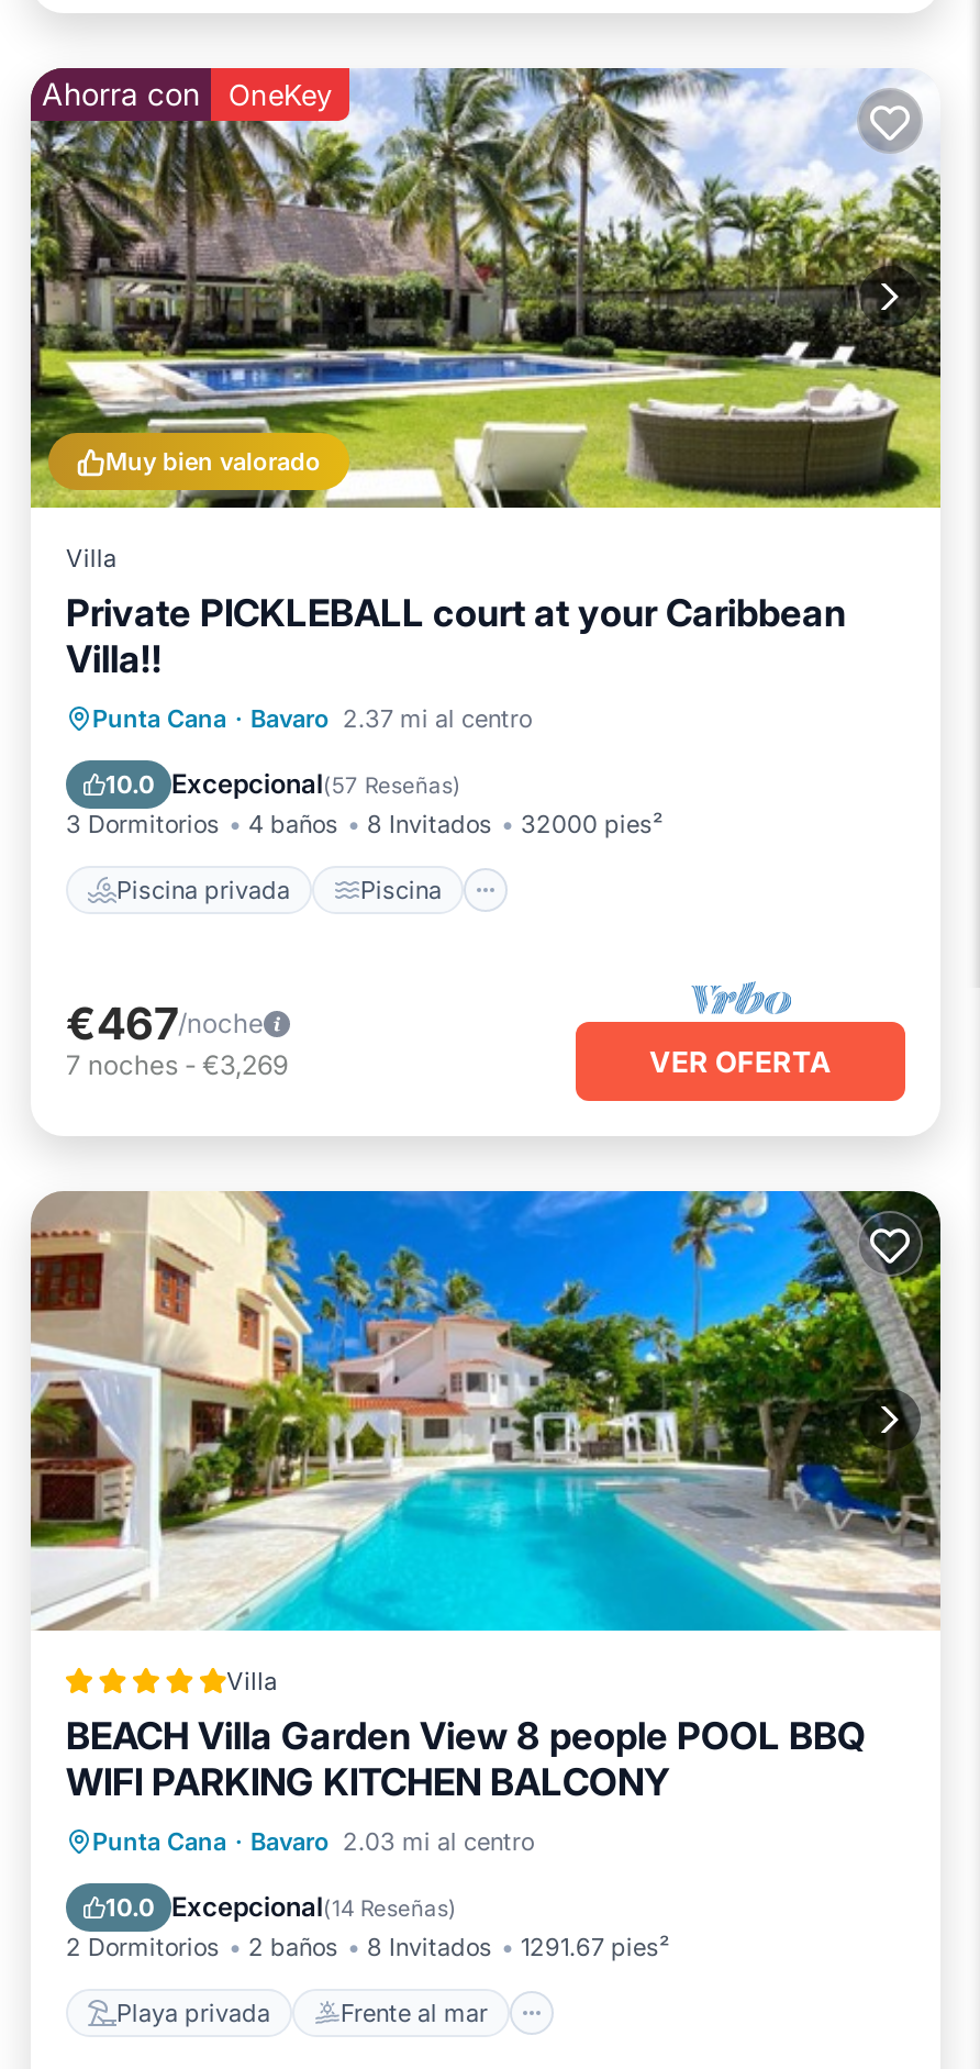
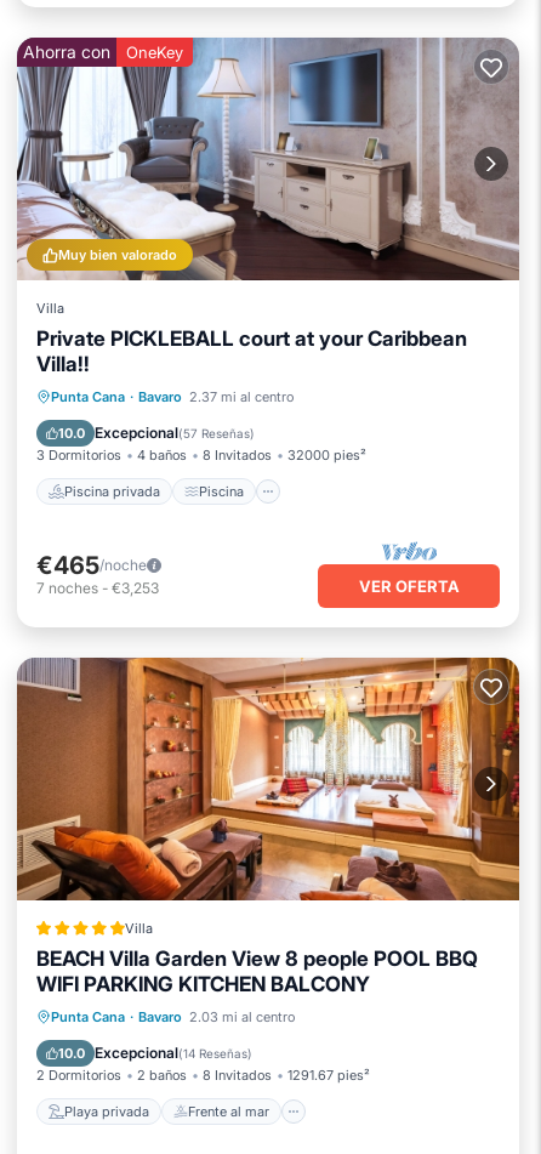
- [image]
+ [image]

- €467/noche
+ €465/noche

- 7 noches - €3,269
+ 7 noches - €3,253

- [image]
+ [image]
